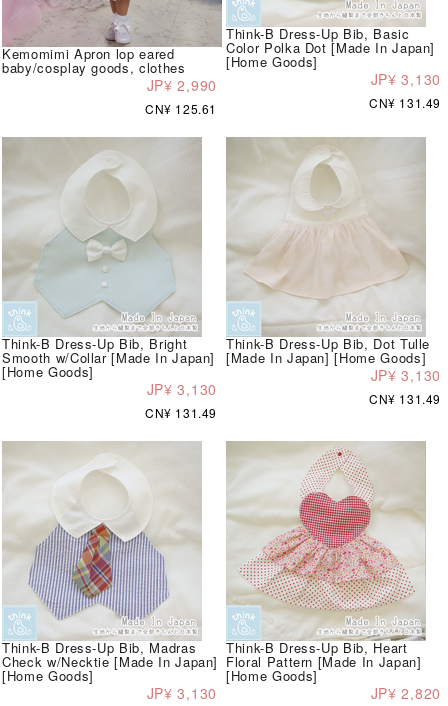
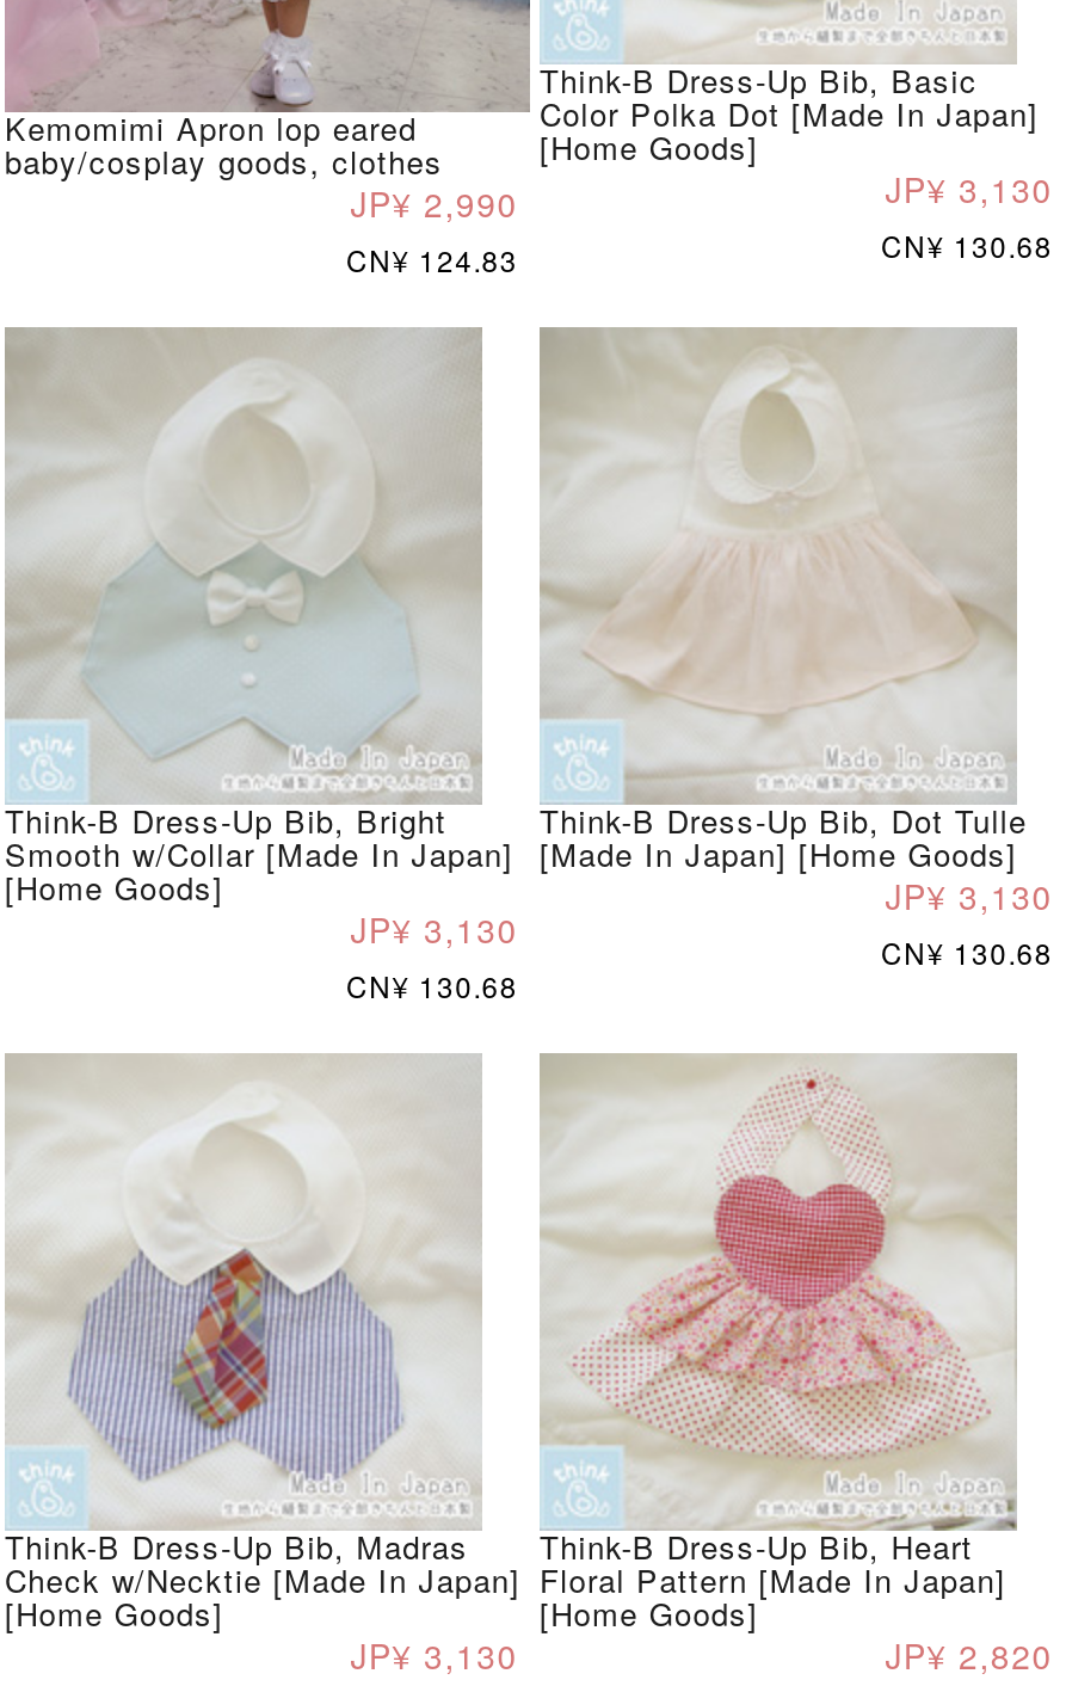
- CN¥ 131.49
+ CN¥ 130.68

- CN¥ 125.61
+ CN¥ 124.83

- CN¥ 131.49
+ CN¥ 130.68

- CN¥ 131.49
+ CN¥ 130.68
